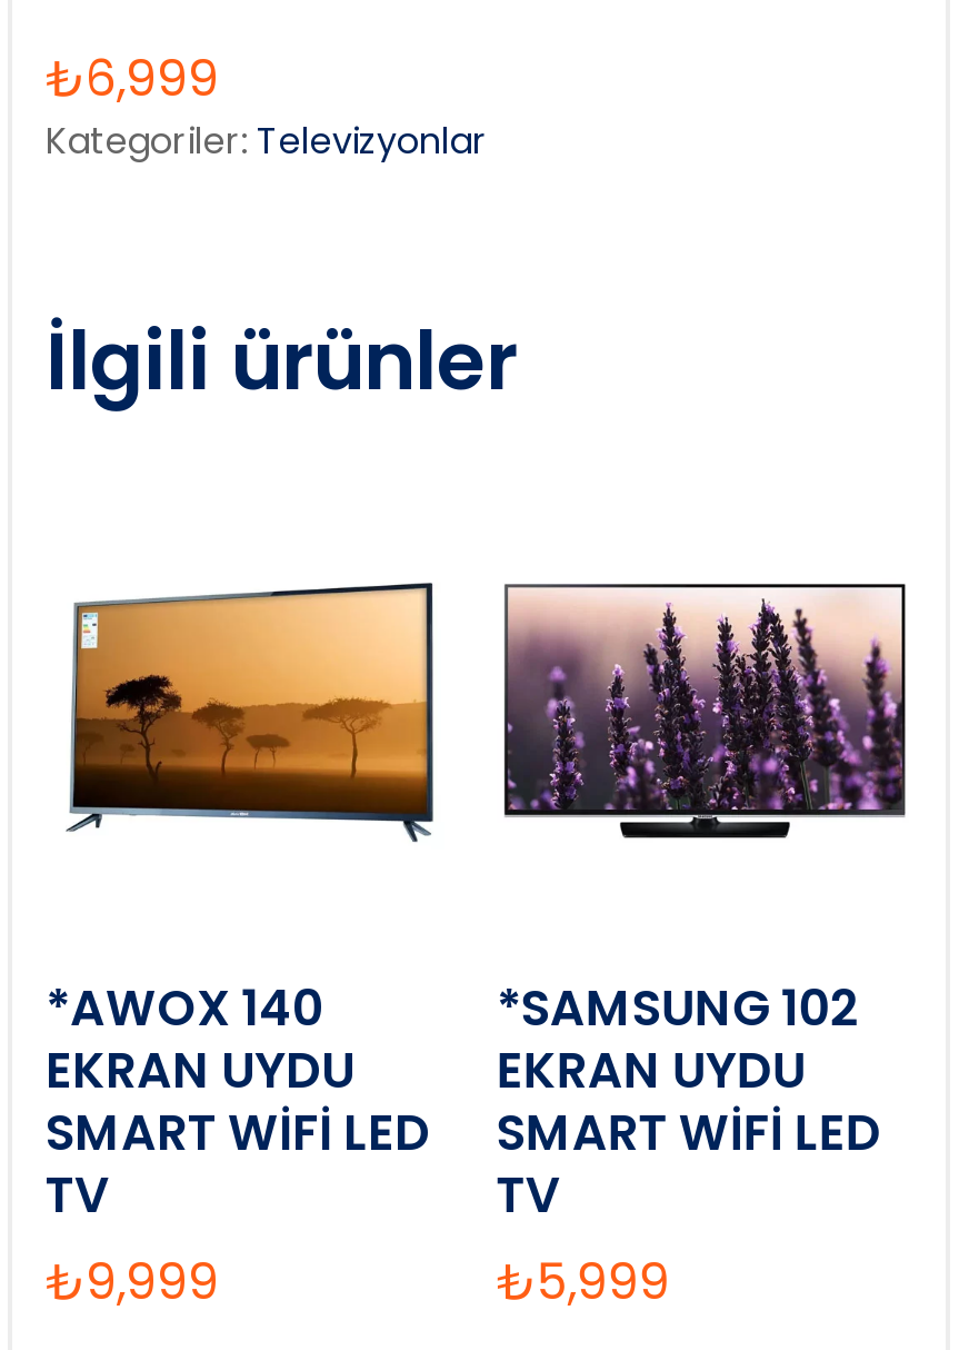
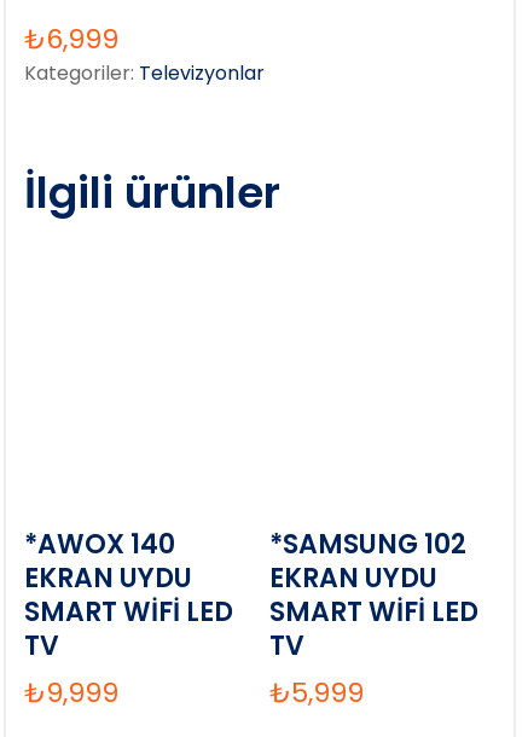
- [image]

- [image]
